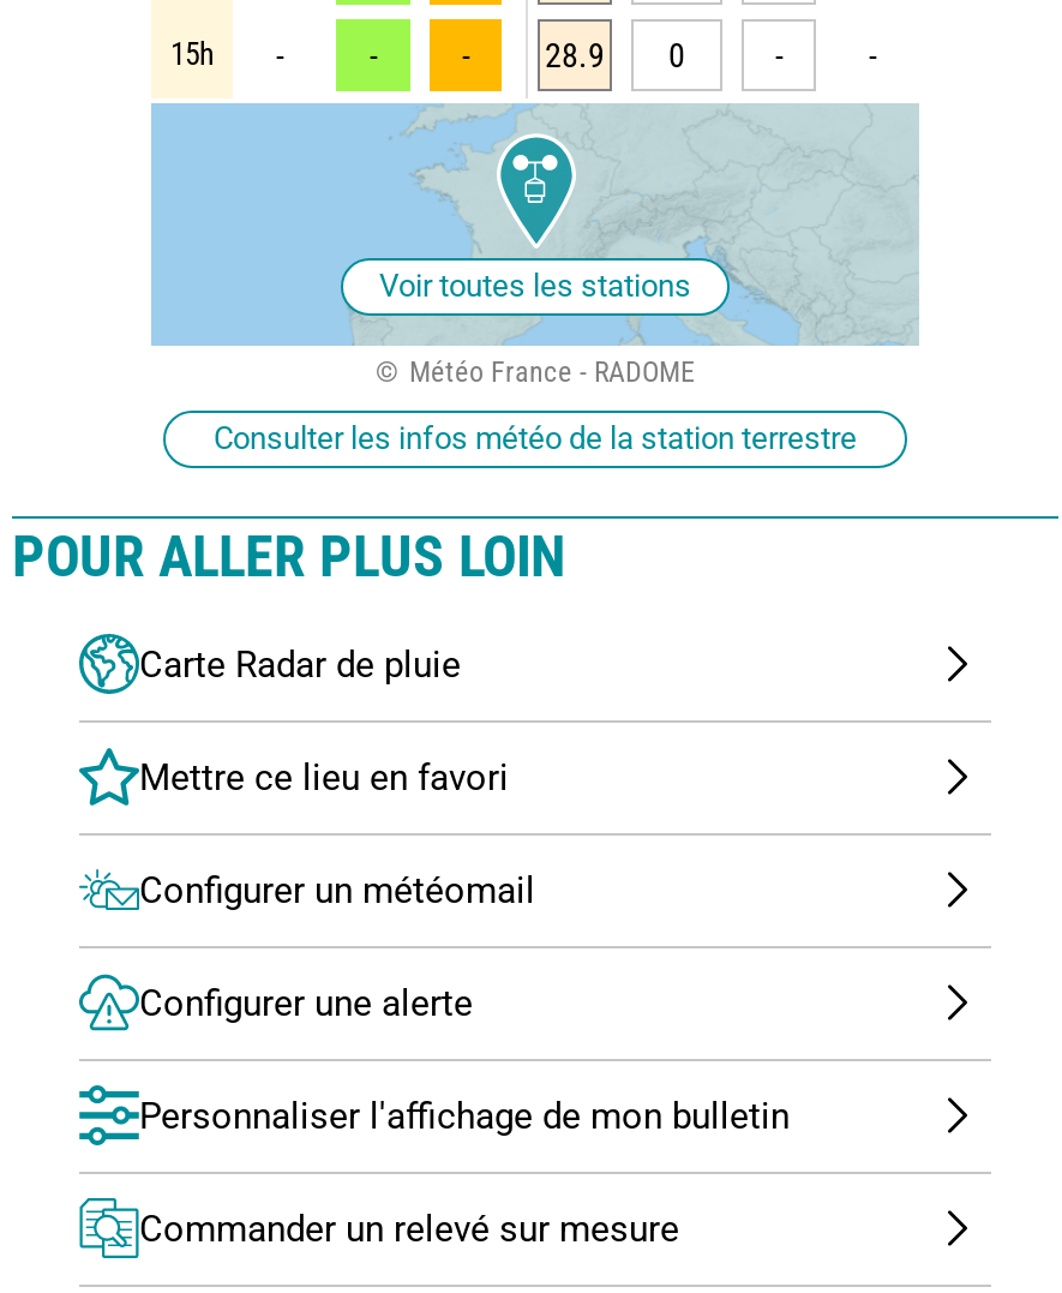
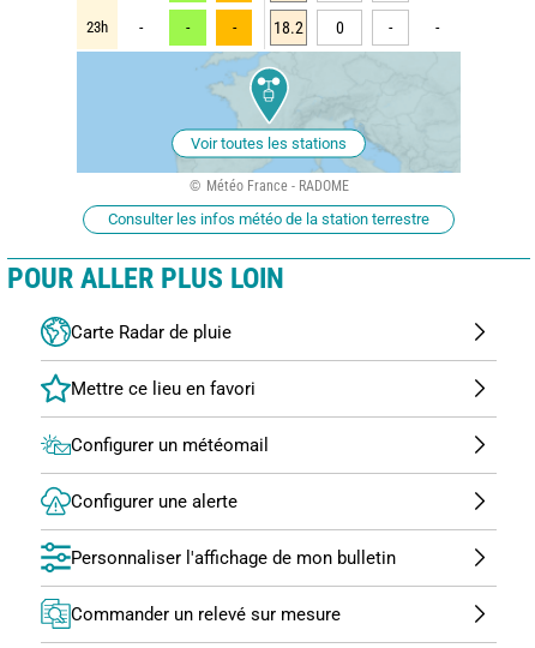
- 15h
+ 23h

- 28.9
+ 18.2
